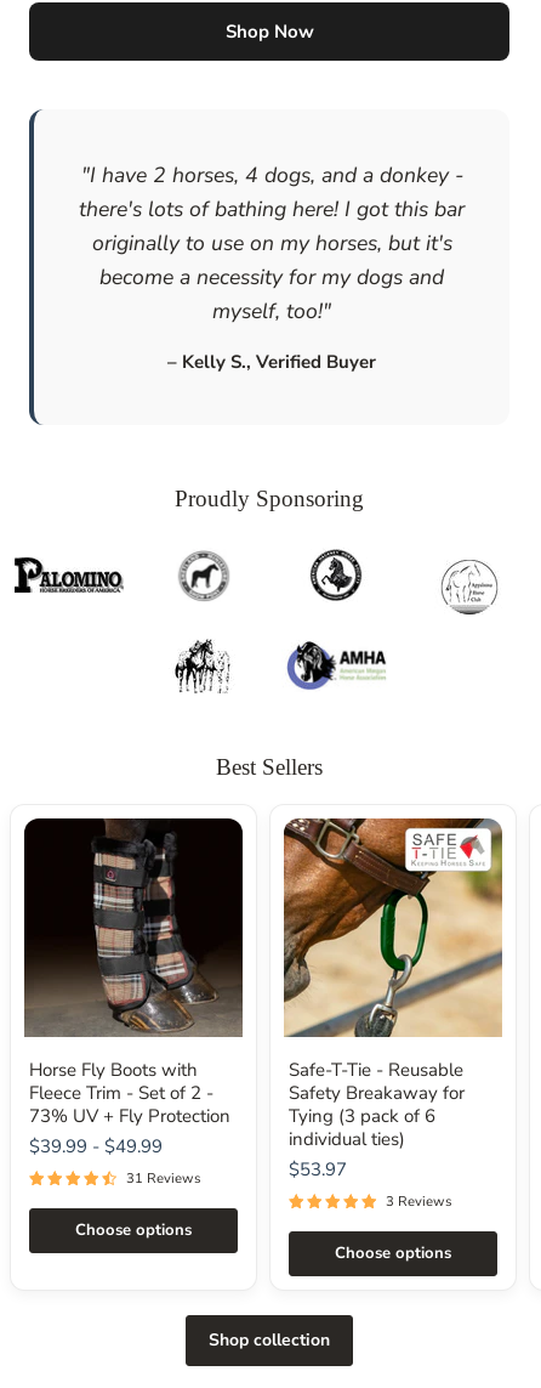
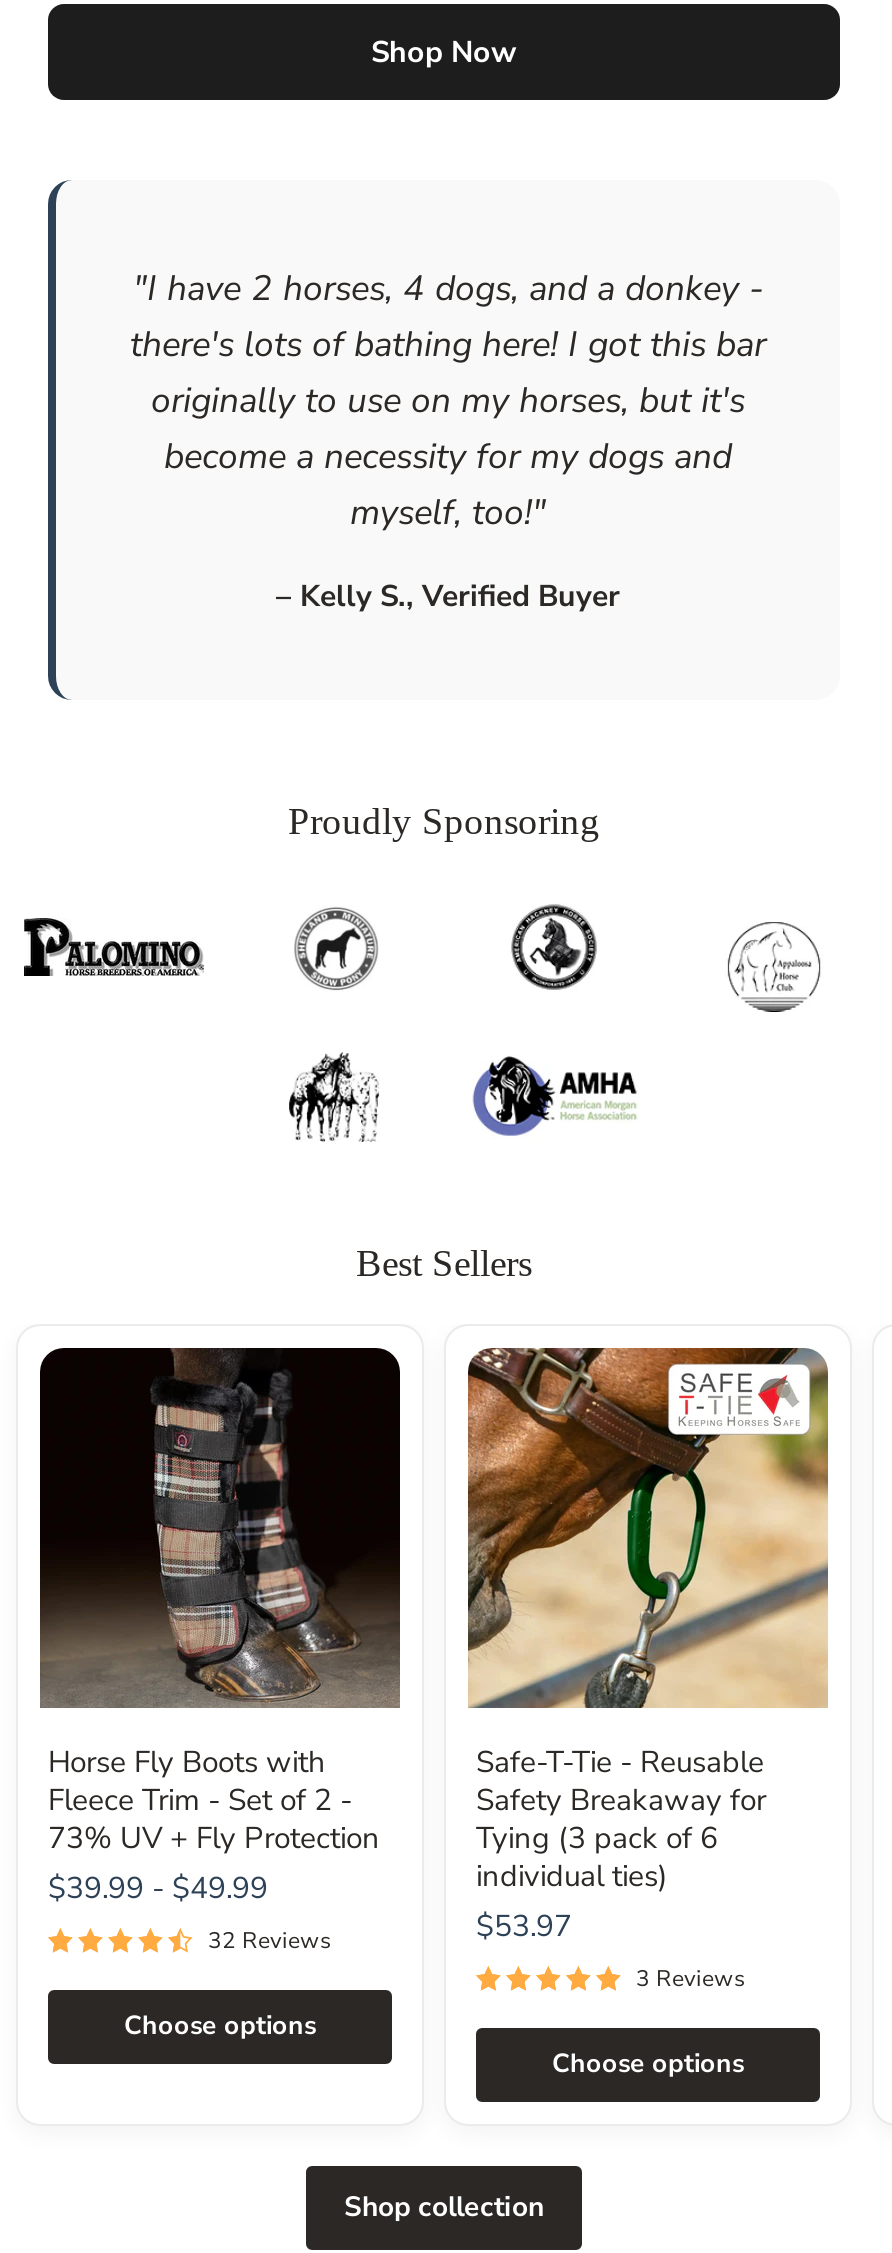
- 31 Reviews
+ 32 Reviews
